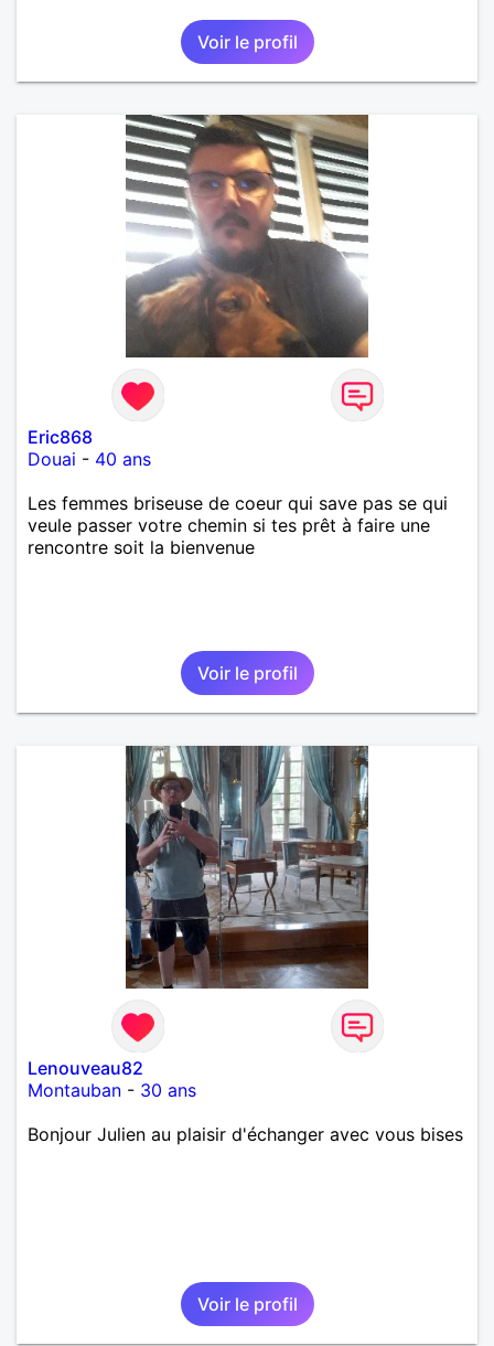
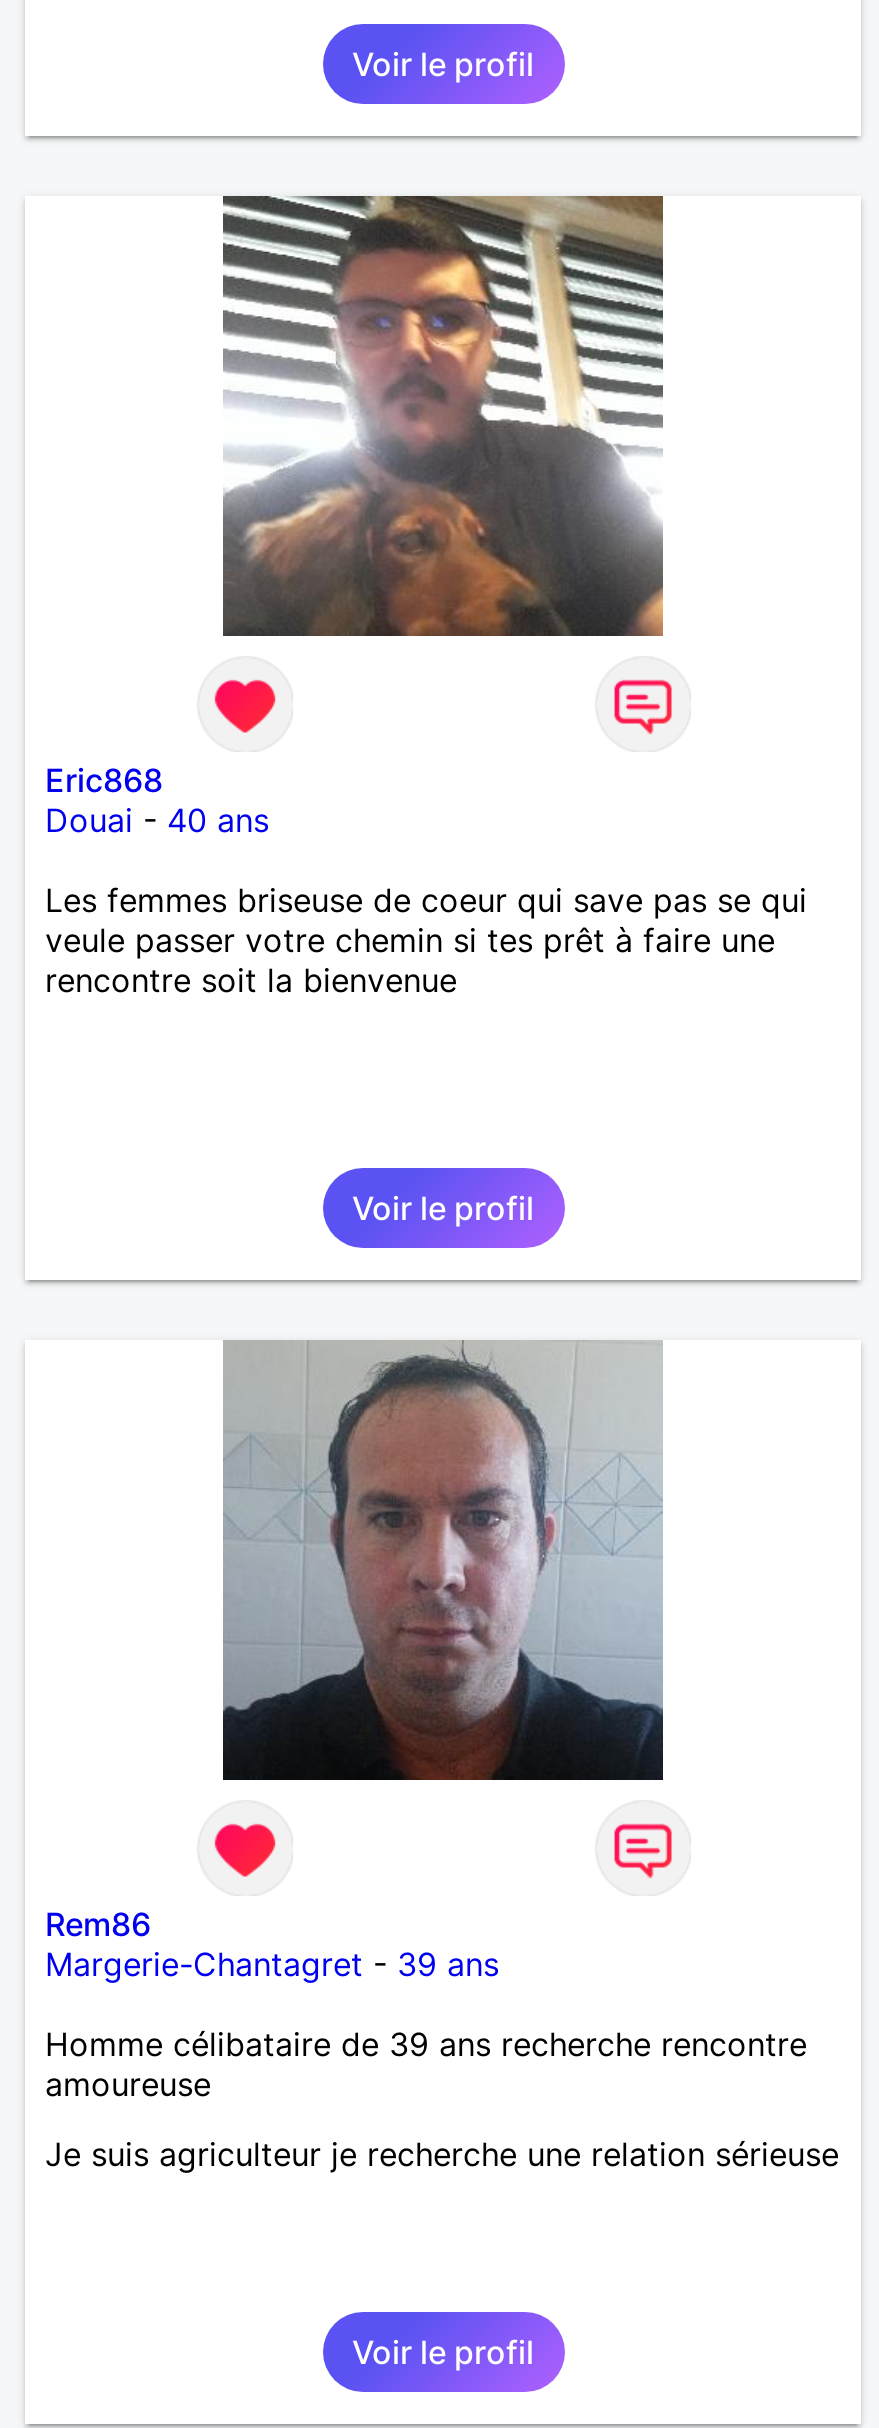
- [image]
+ [image]

- Lenouveau82
- Montauban - 30 ans
- Bonjour Julien au plaisir d'échanger avec vous bises
+ Rem86
+ Margerie-Chantagret - 39 ans
+ Homme célibataire de 39 ans recherche rencontre
+ amoureuse
+ Je suis agriculteur je recherche une relation sérieuse
